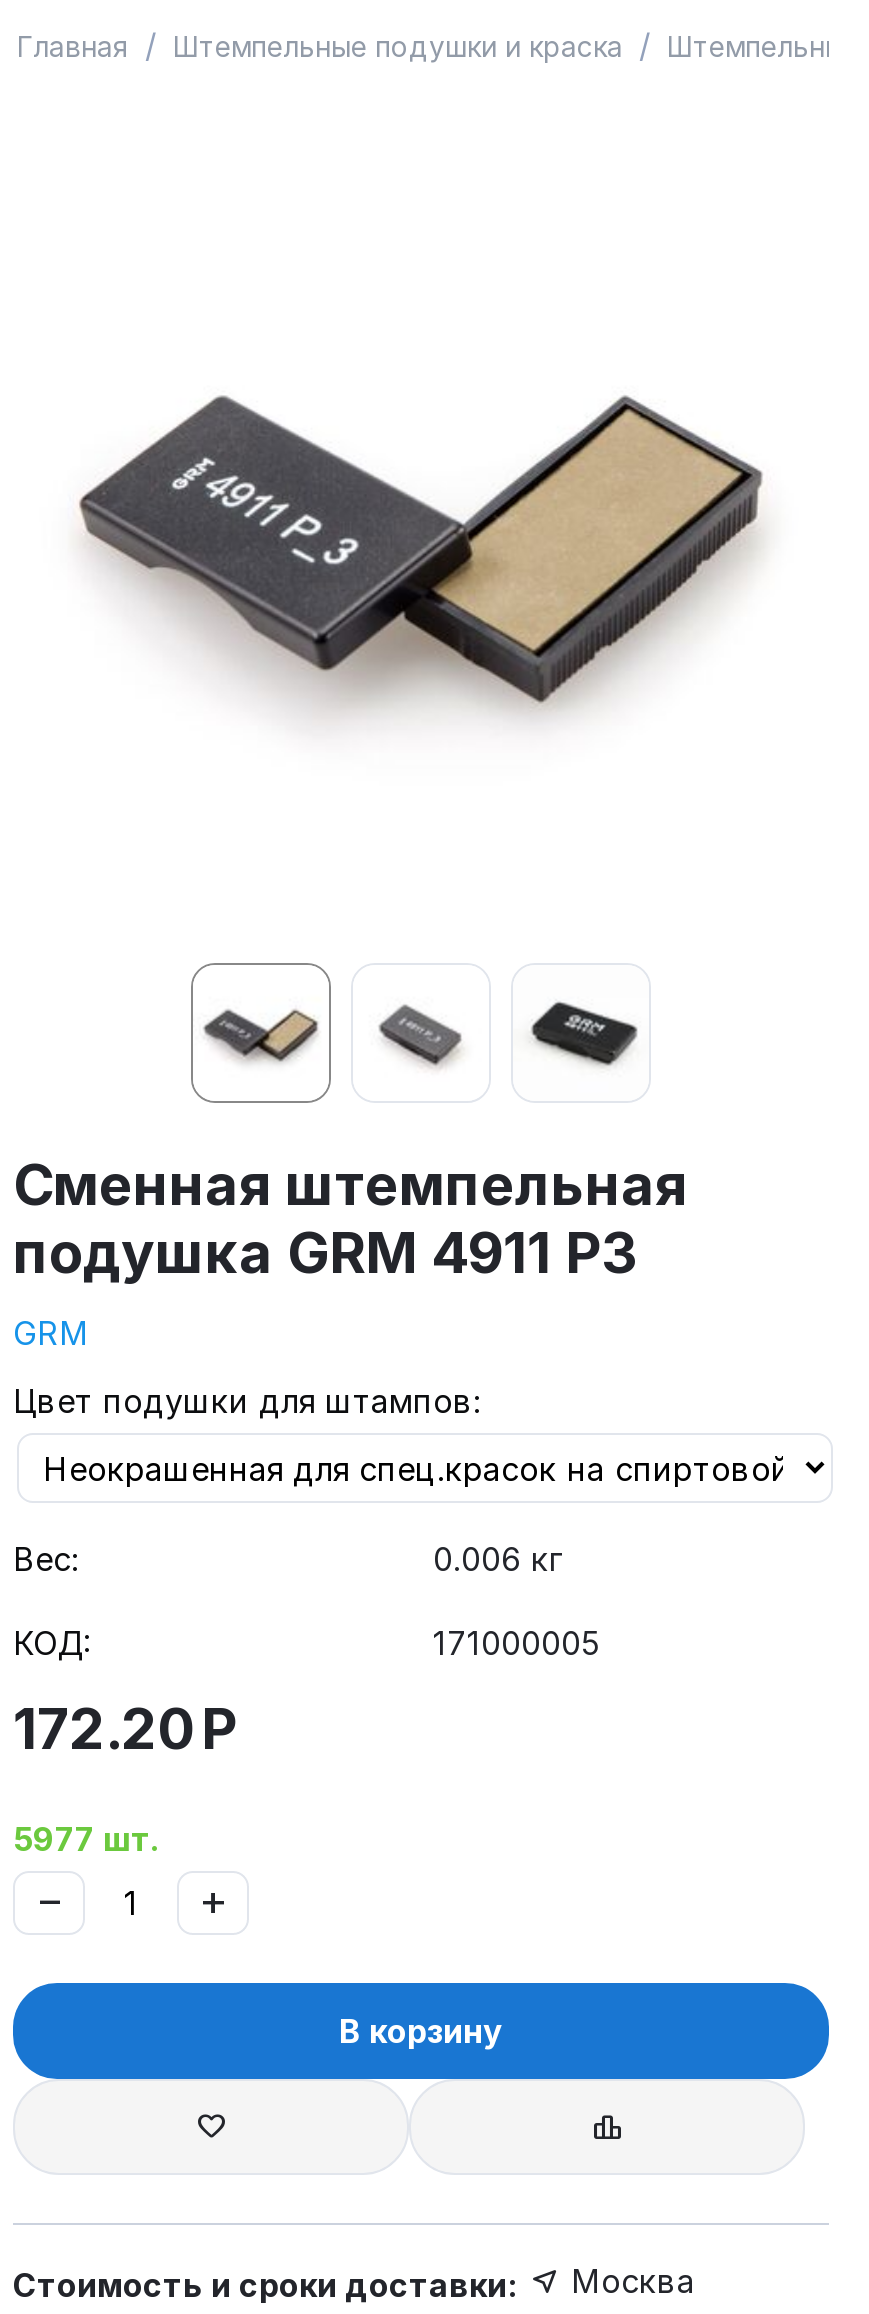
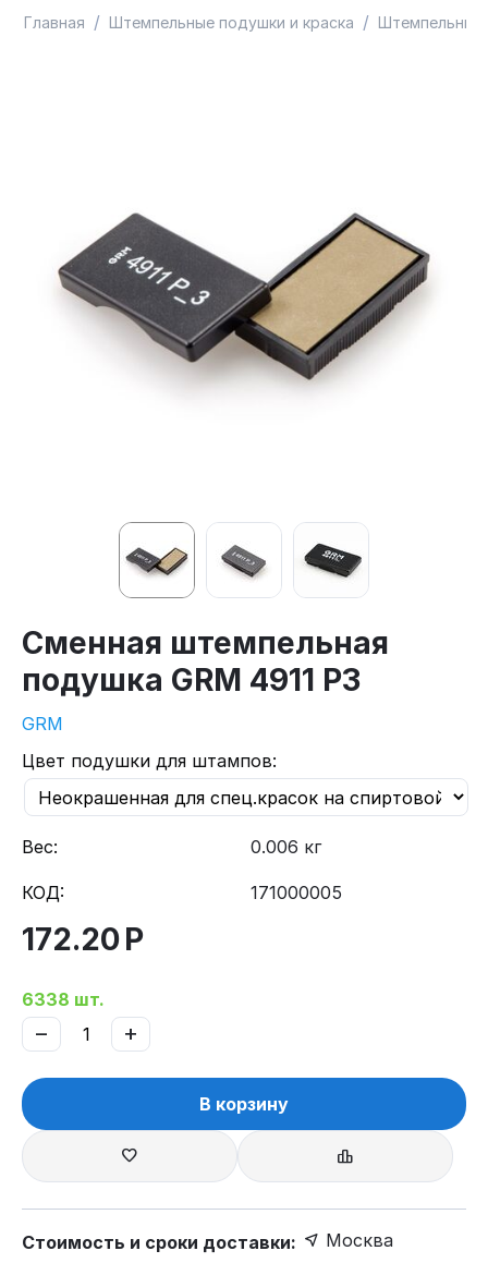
- 5977 шт.
+ 6338 шт.
